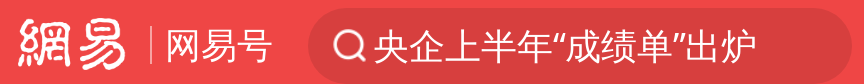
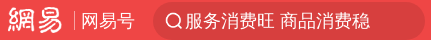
- 央企上半年“成绩单”出炉
+ 服务消费旺 商品消费稳
